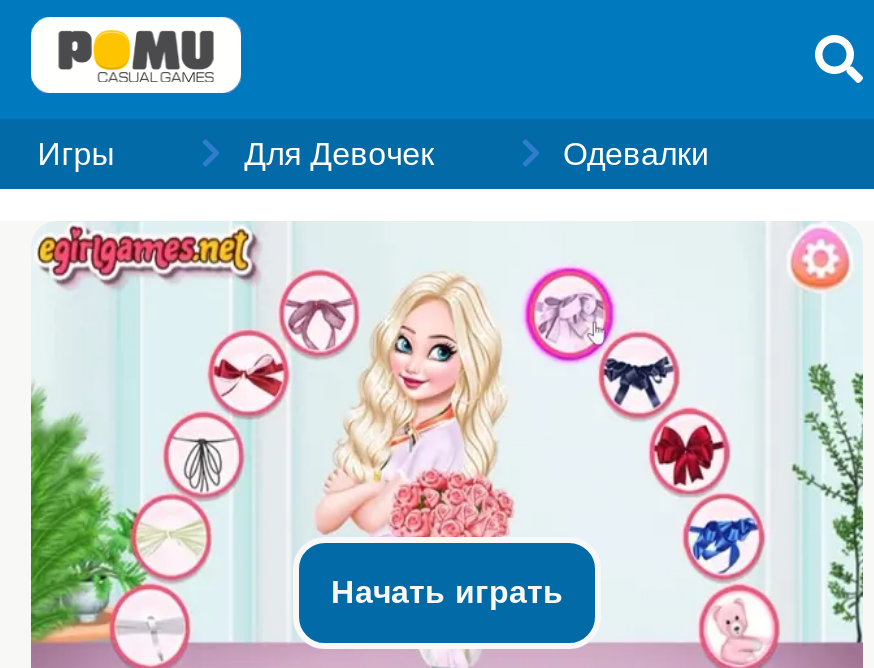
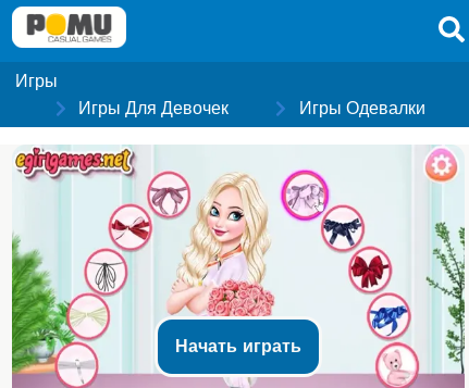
- Для Девочек
- Одевалки
+ Игры Для Девочек
+ Игры Одевалки
